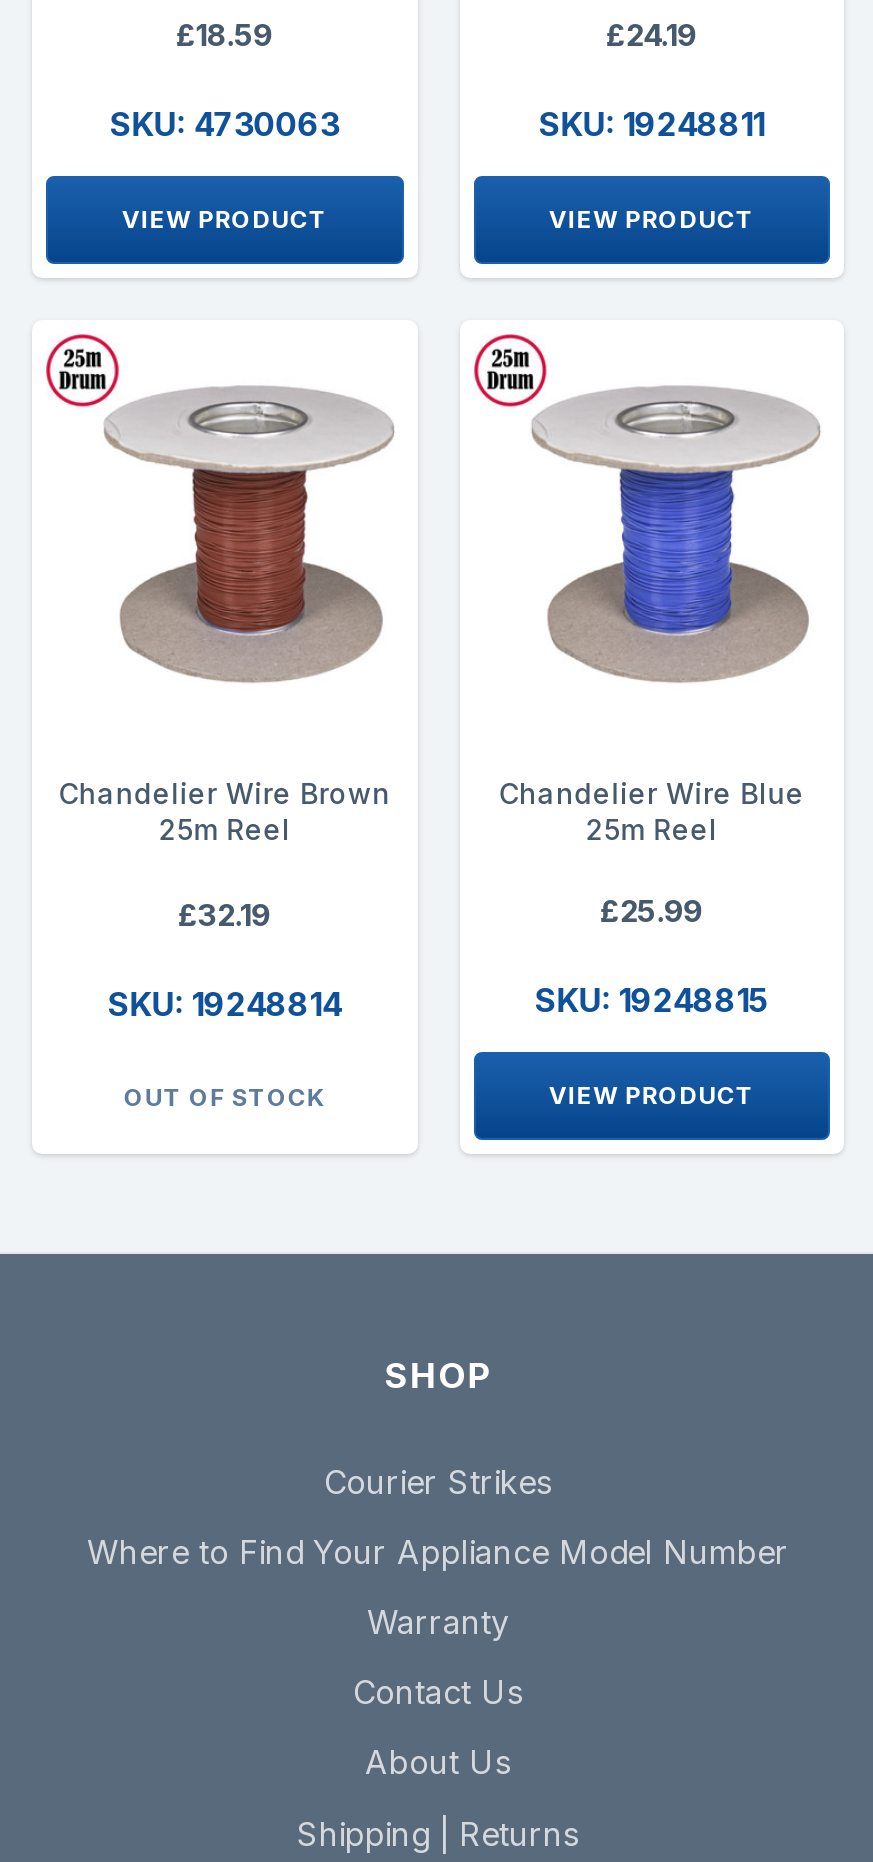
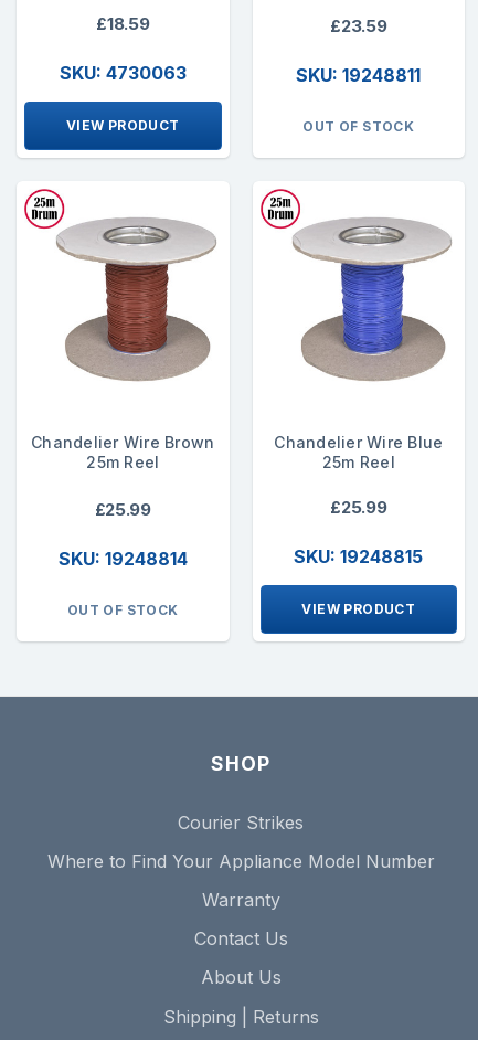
- £24.19
+ £23.59

- VIEW PRODUCT
+ OUT OF STOCK

- £32.19
+ £25.99
